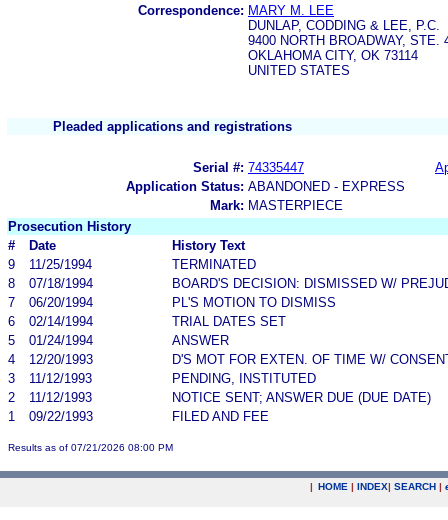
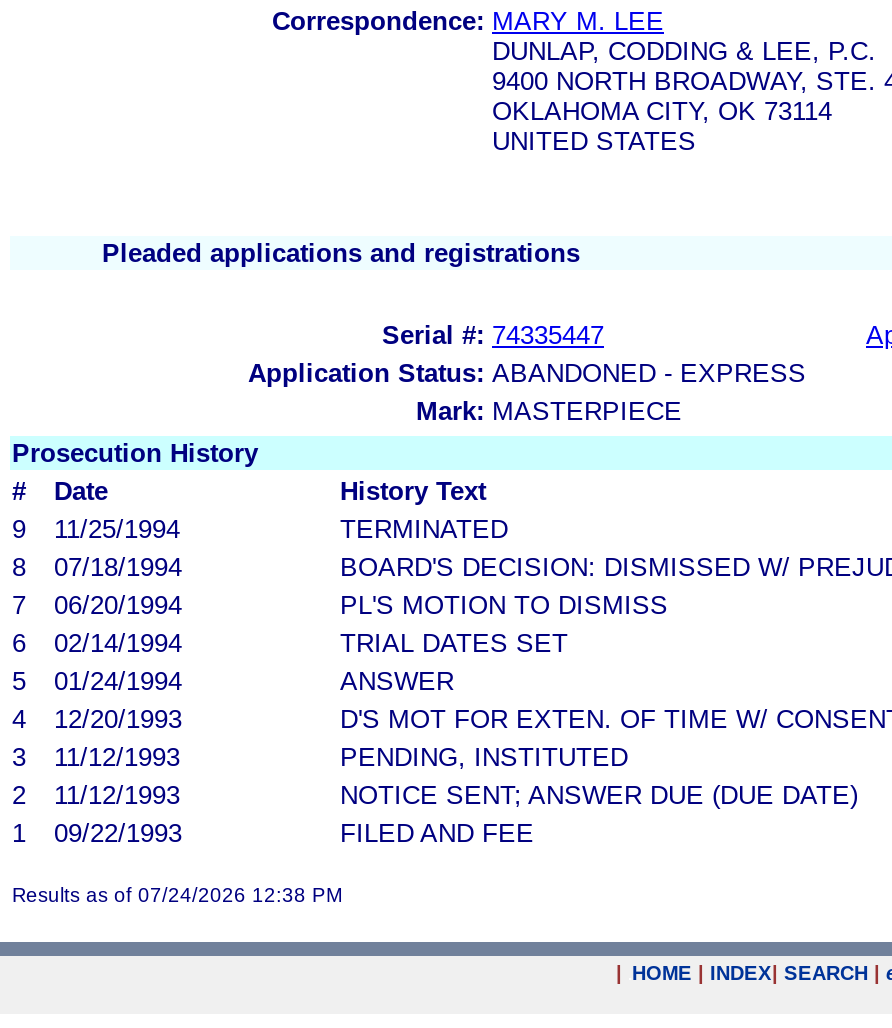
- Results as of 07/21/2026 08:00 PM
+ Results as of 07/24/2026 12:38 PM
